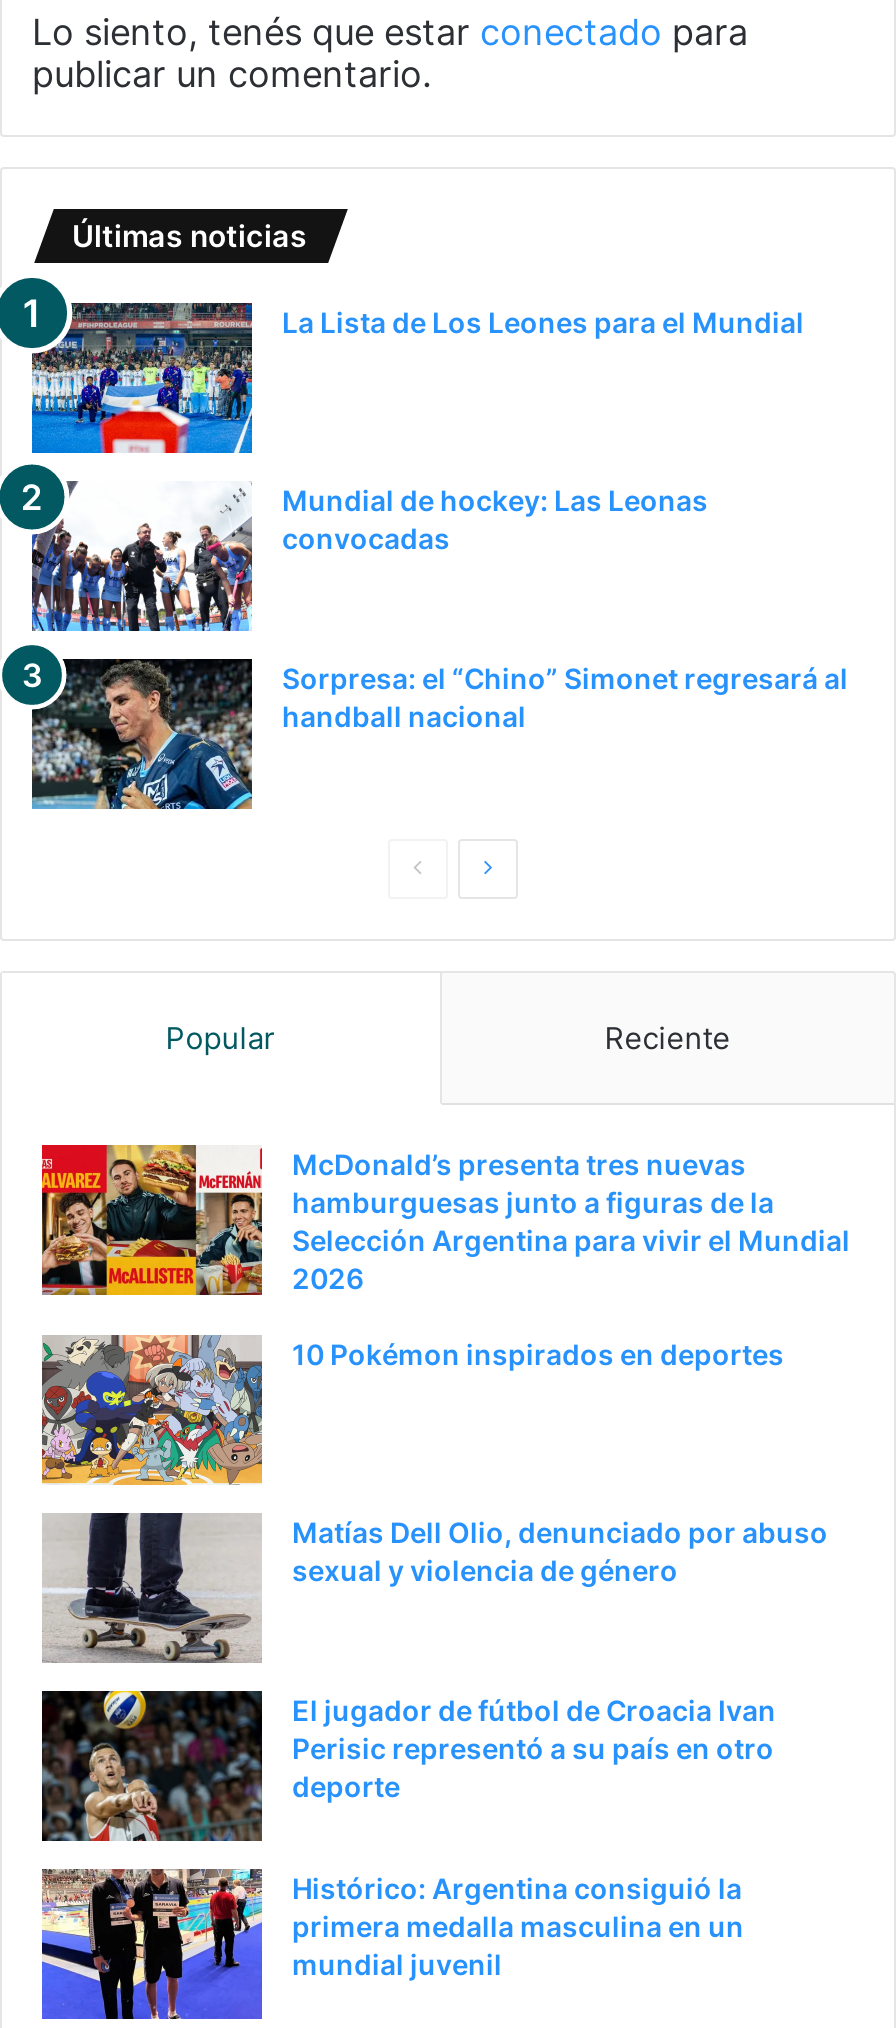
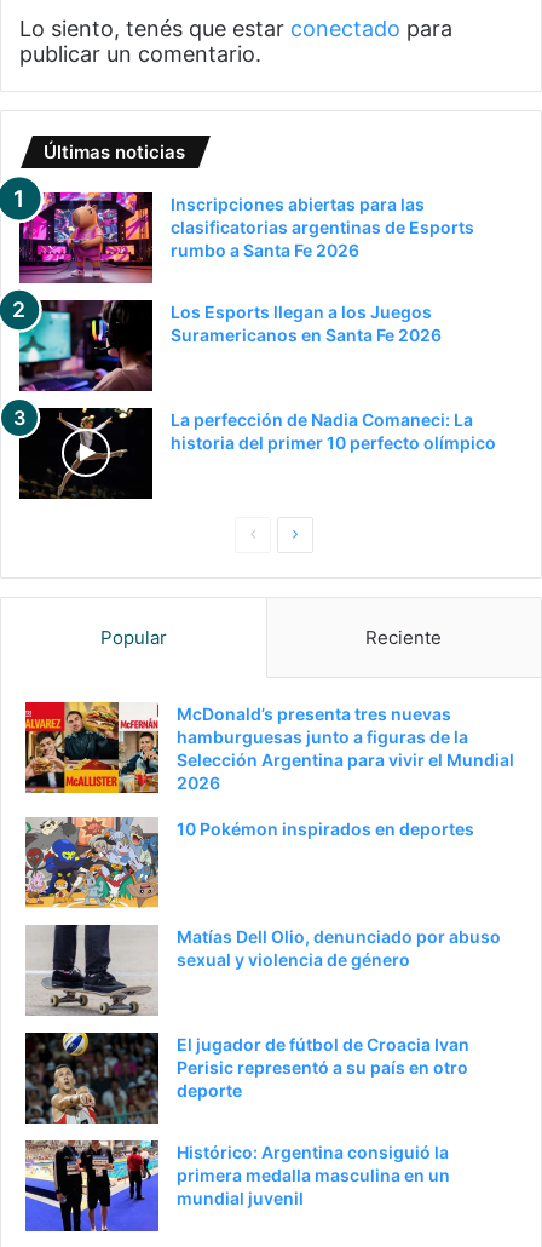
- [image]
- La Lista de Los Leones para el Mundial
+ [image]
+ Inscripciones abiertas para las
+ clasificatorias argentinas de Esports
+ rumbo a Santa Fe 2026

- [image]
- Mundial de hockey: Las Leonas
- convocadas
+ [image]
+ Los Esports llegan a los Juegos
+ Suramericanos en Santa Fe 2026

- [image]
- Sorpresa: el “Chino” Simonet regresará al
- handball nacional
+ [image]
+ La perfección de Nadia Comaneci: La
+ historia del primer 10 perfecto olímpico
